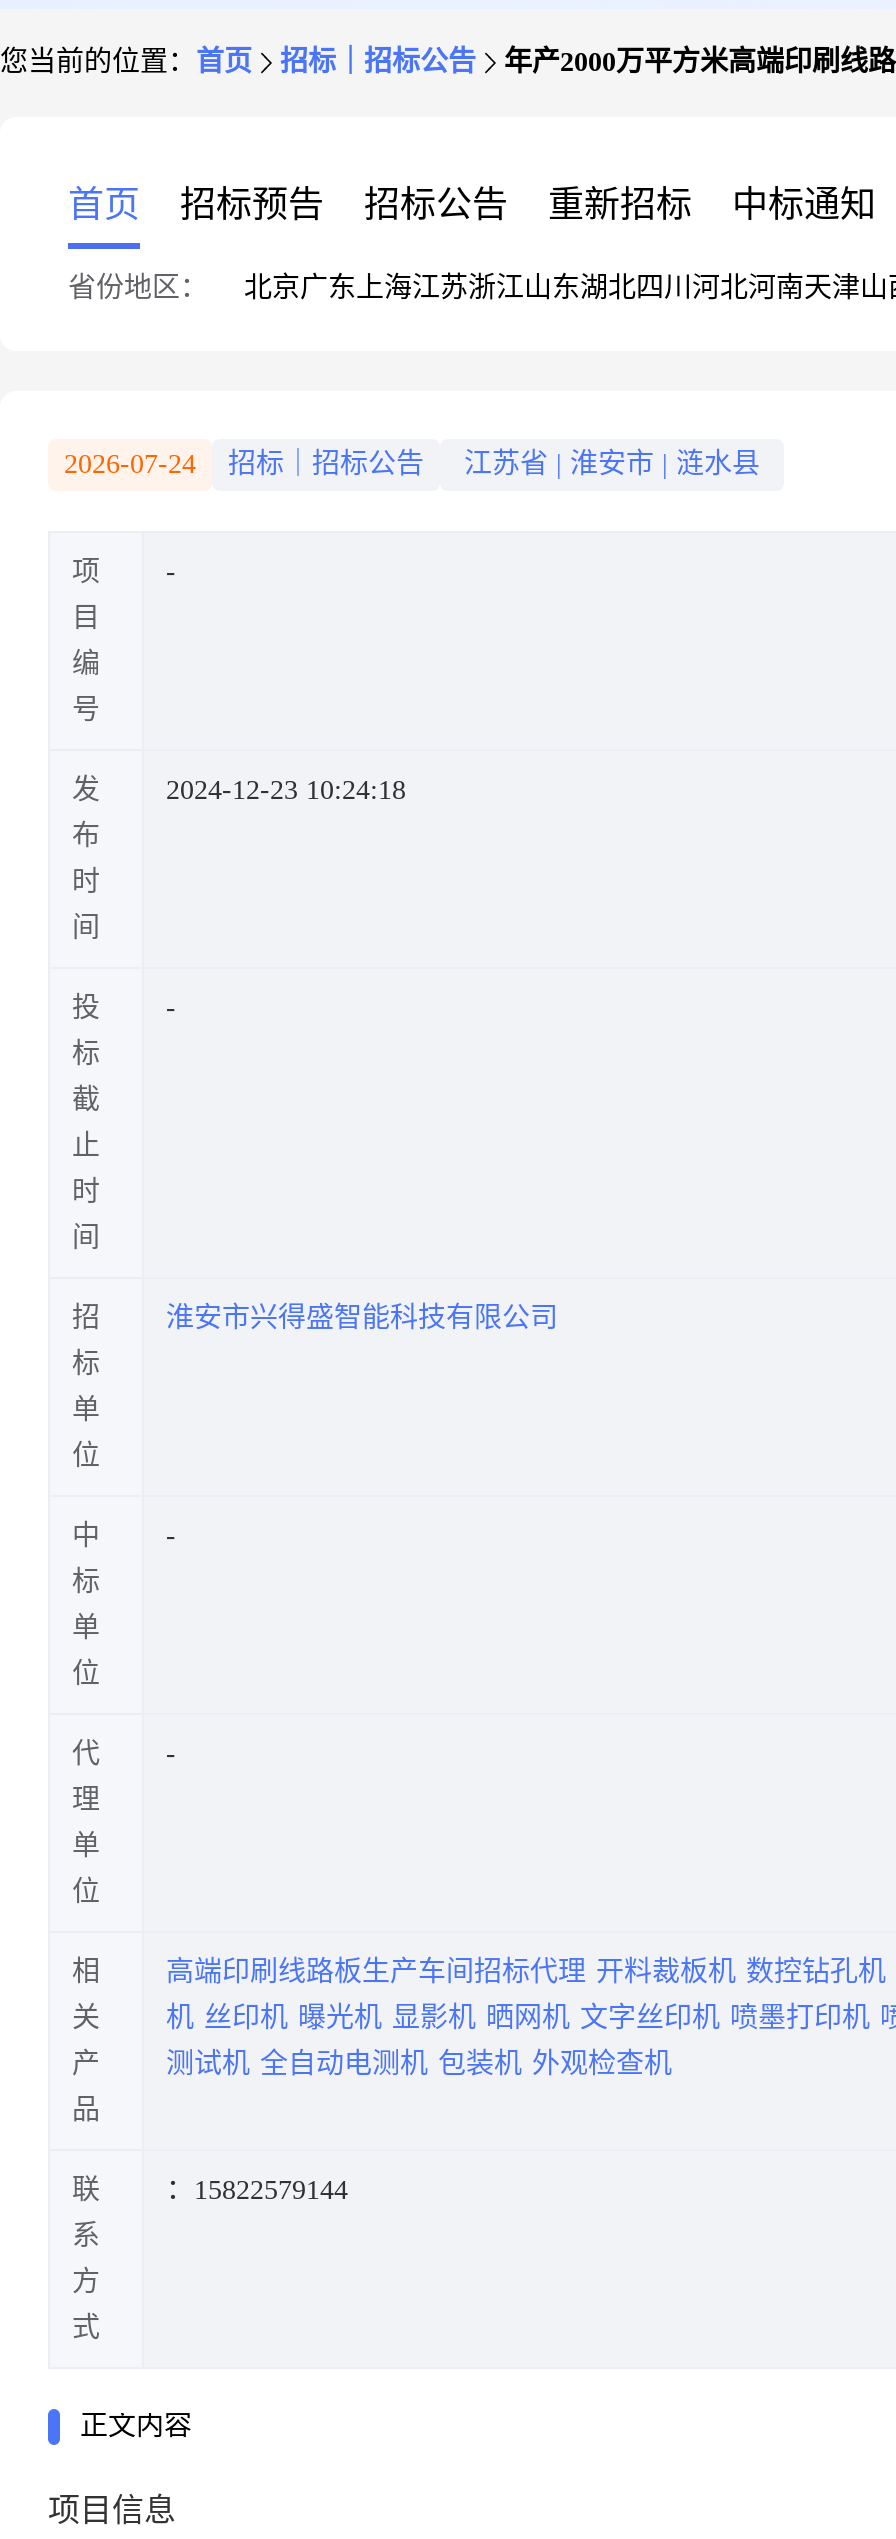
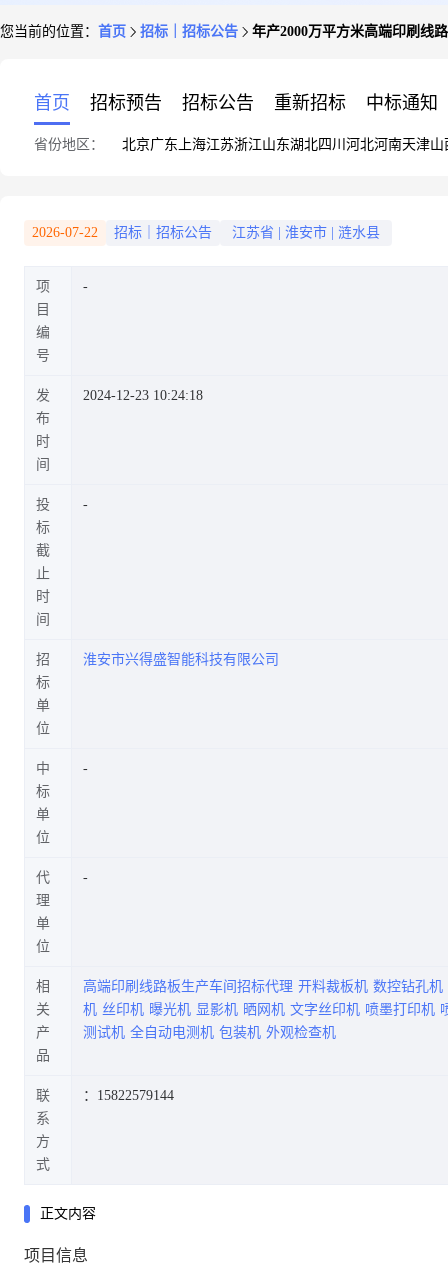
- 2026-07-24
+ 2026-07-22
